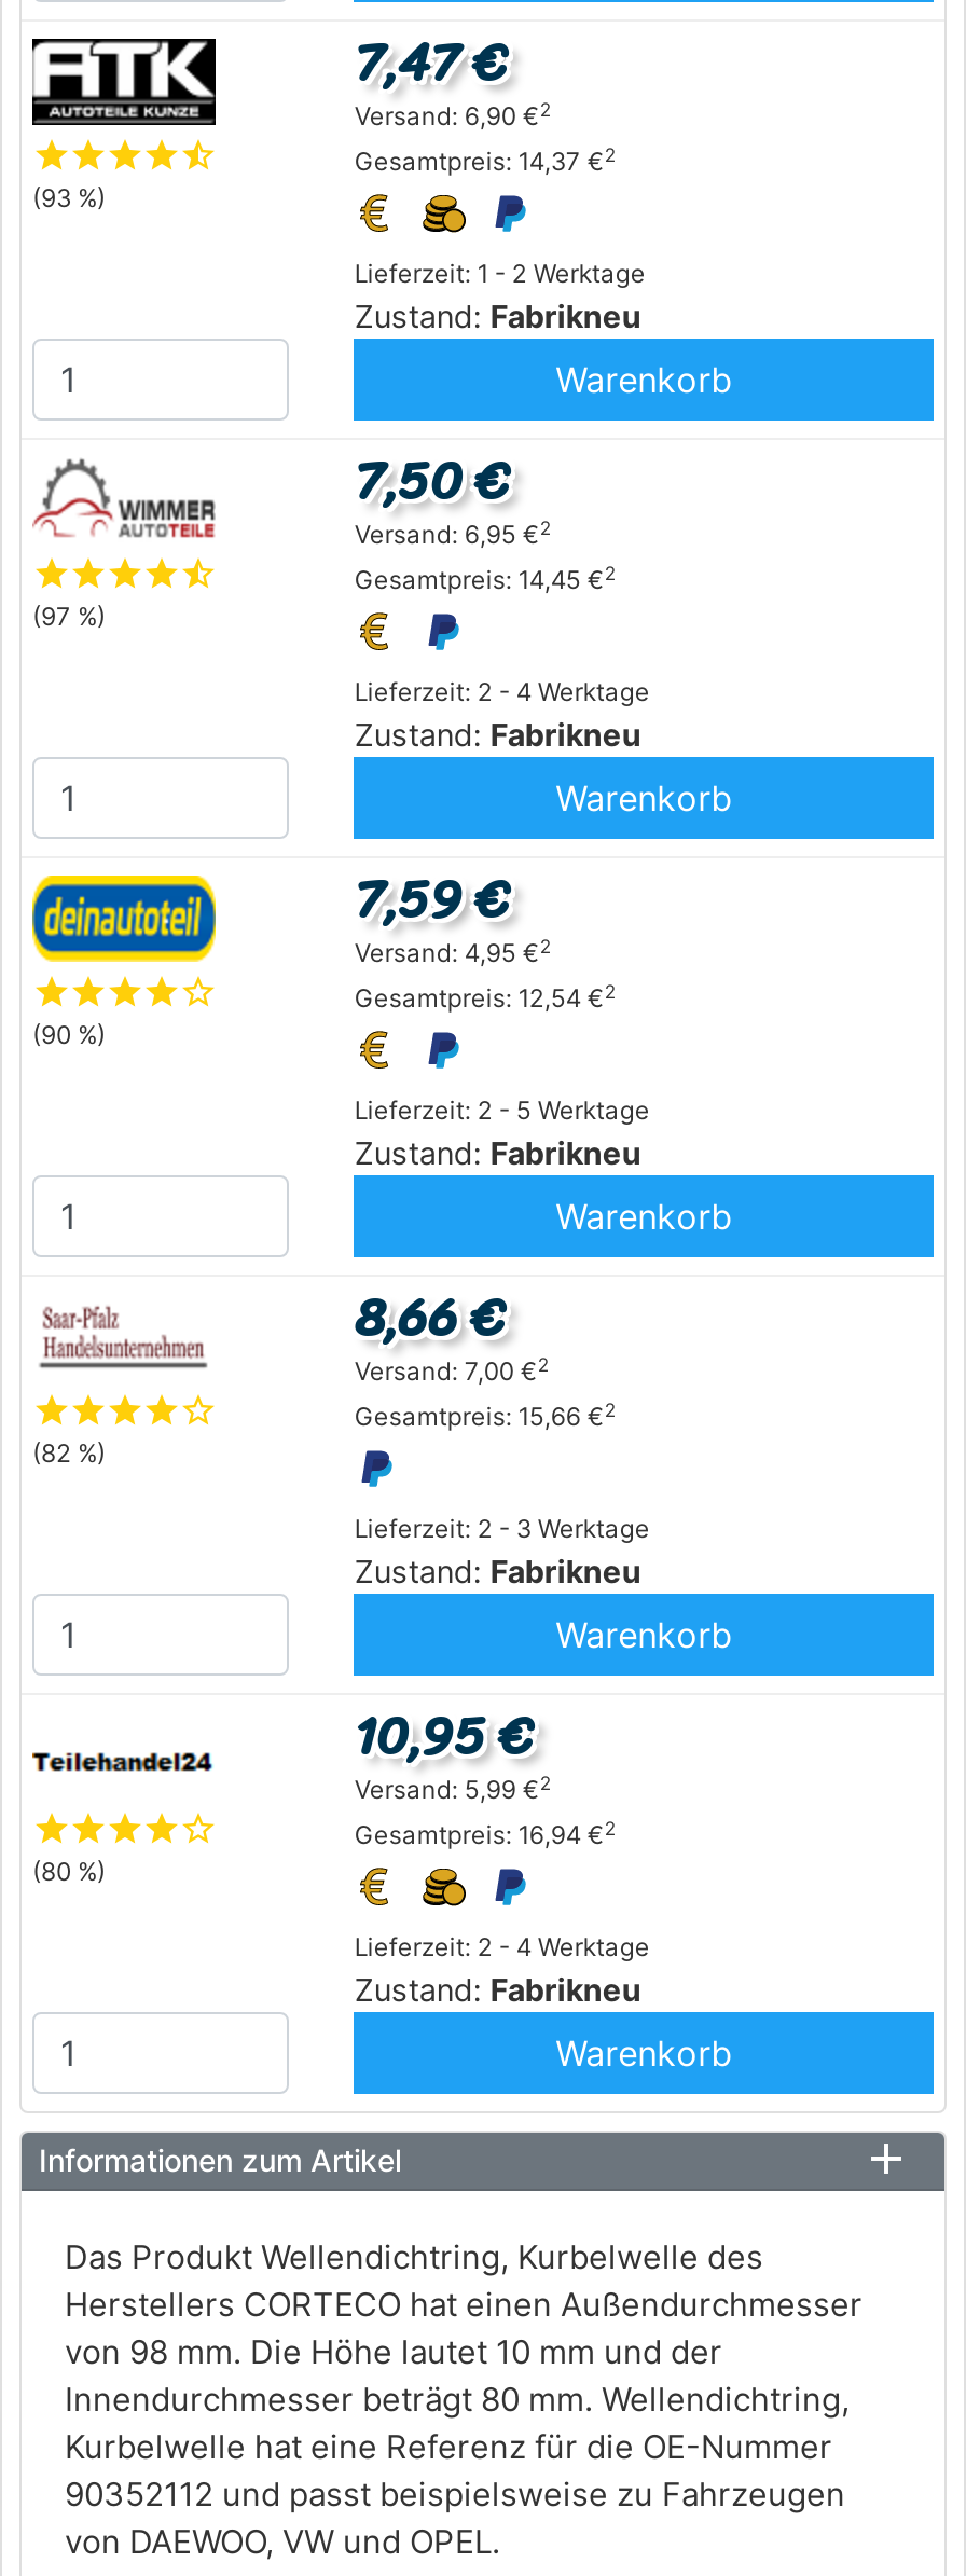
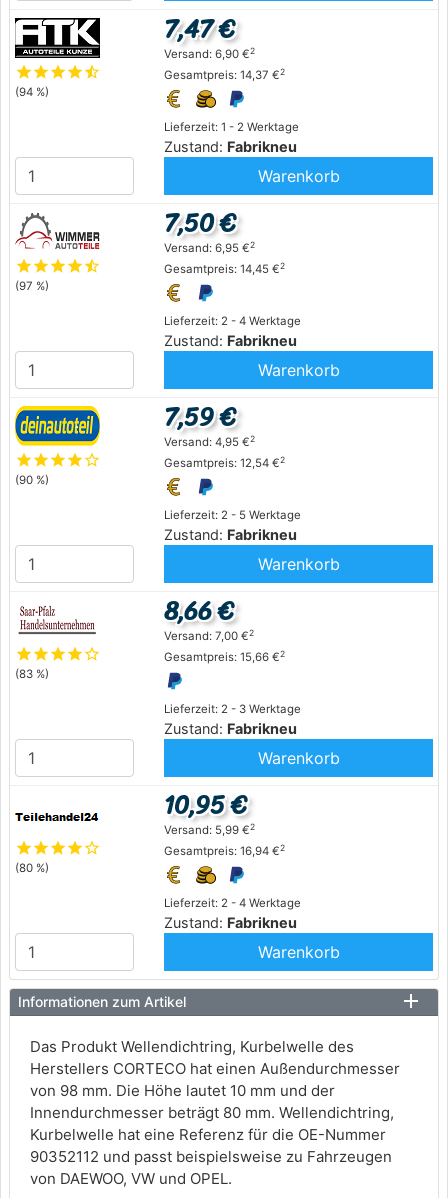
- (93 %)
+ (94 %)

- (82 %)
+ (83 %)
